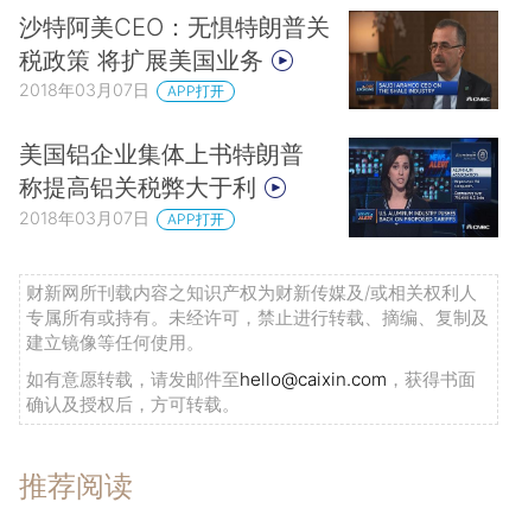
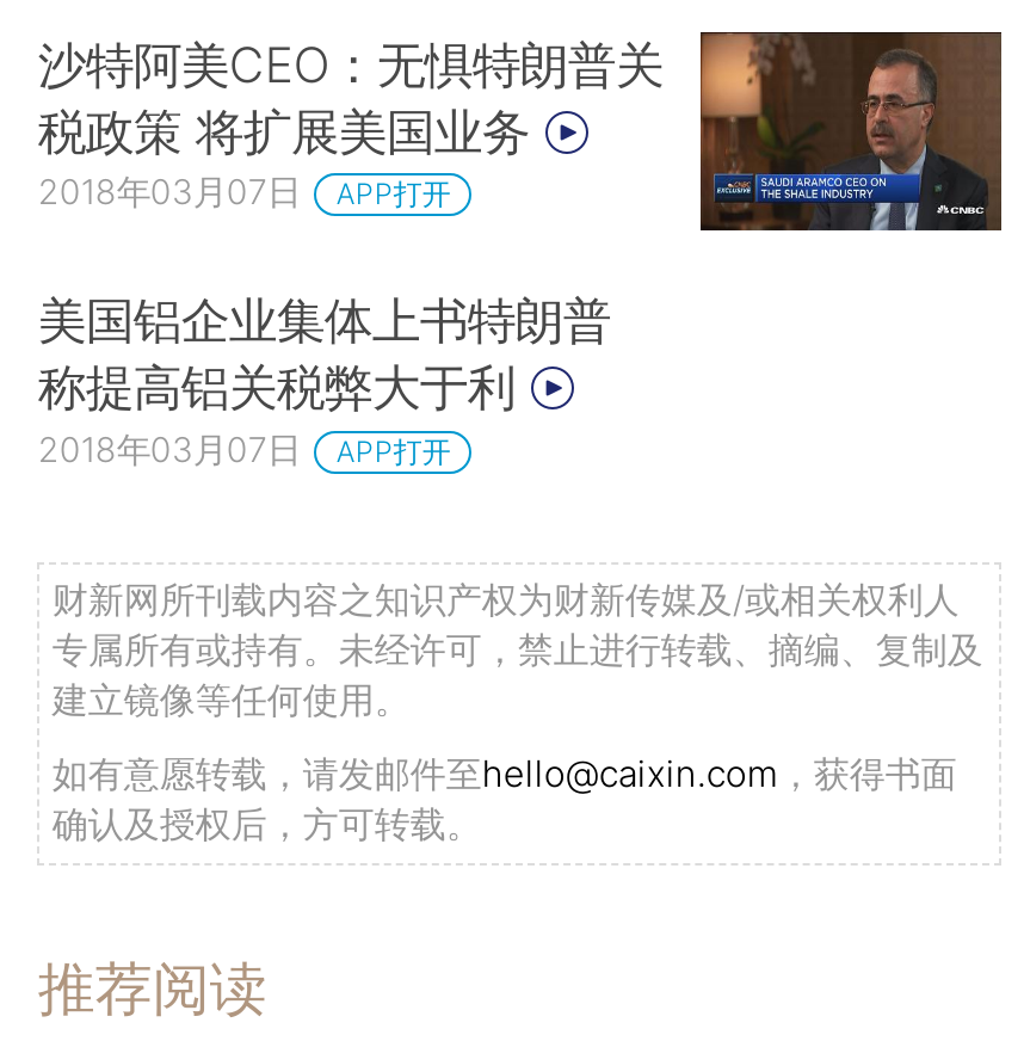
- [image]
